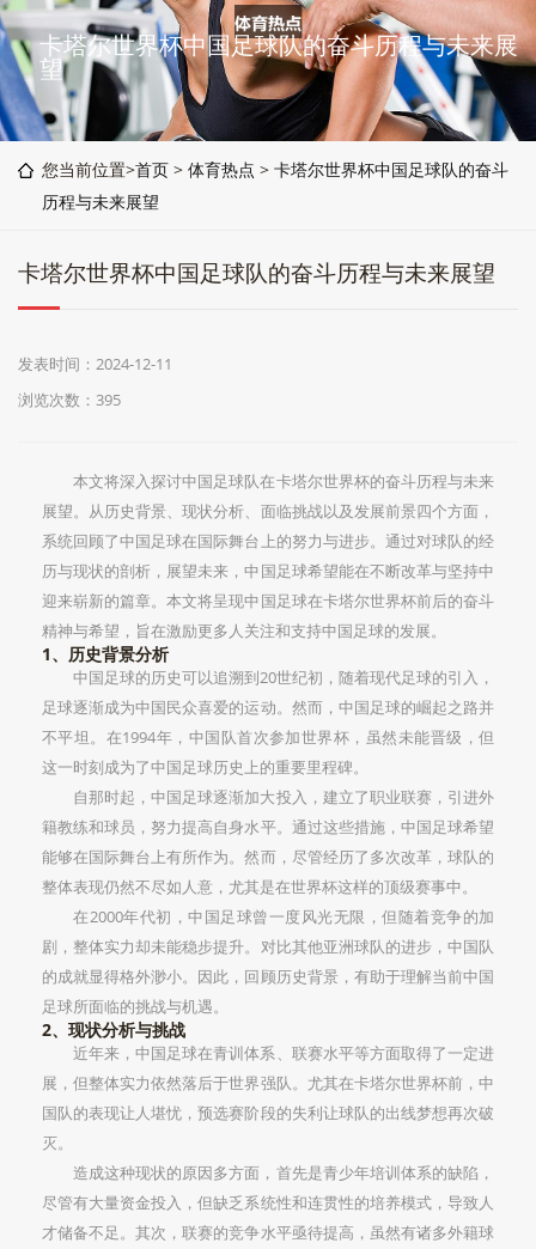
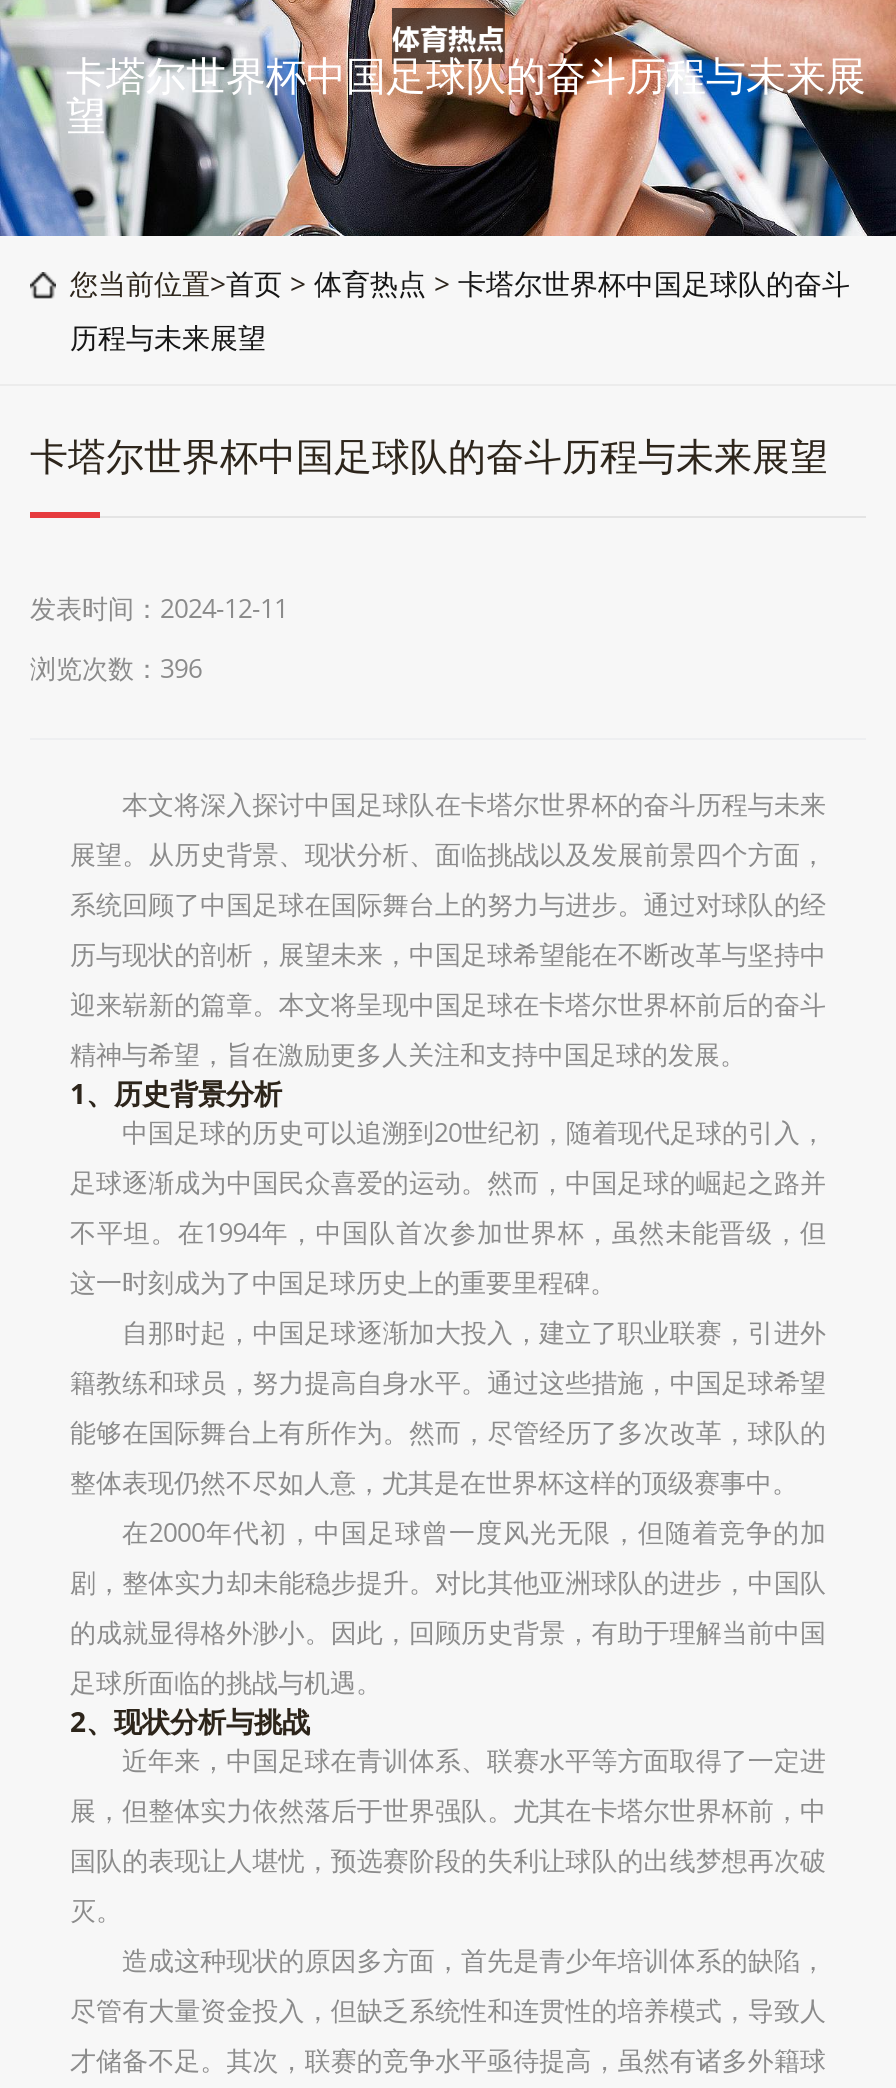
- 浏览次数：395
+ 浏览次数：396
